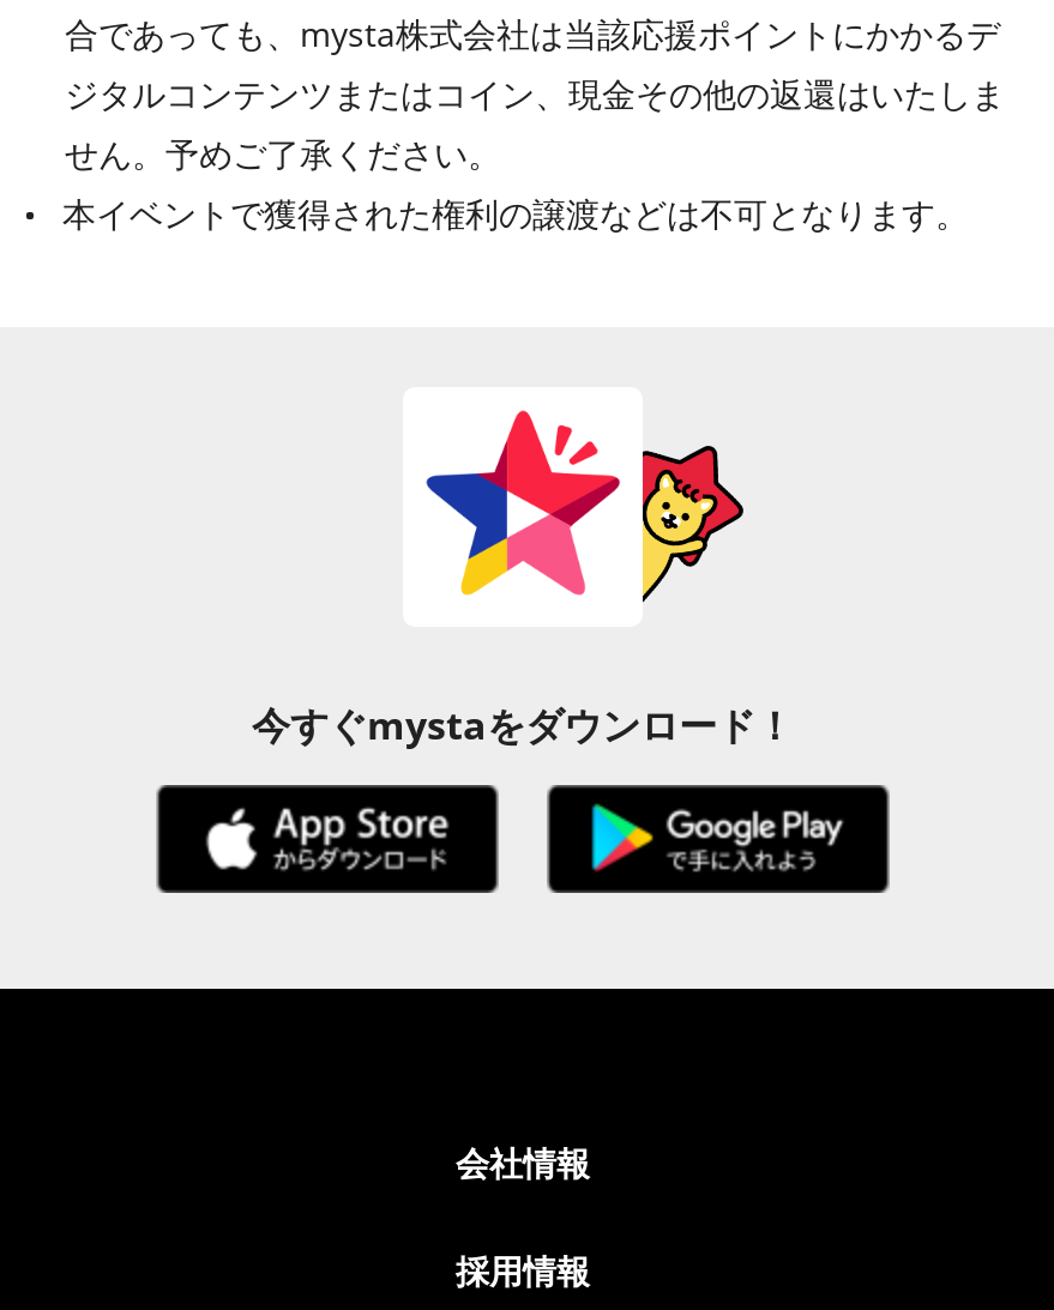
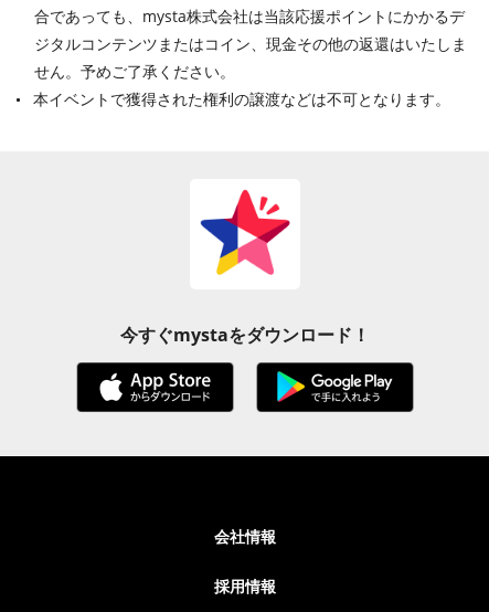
- [image]
